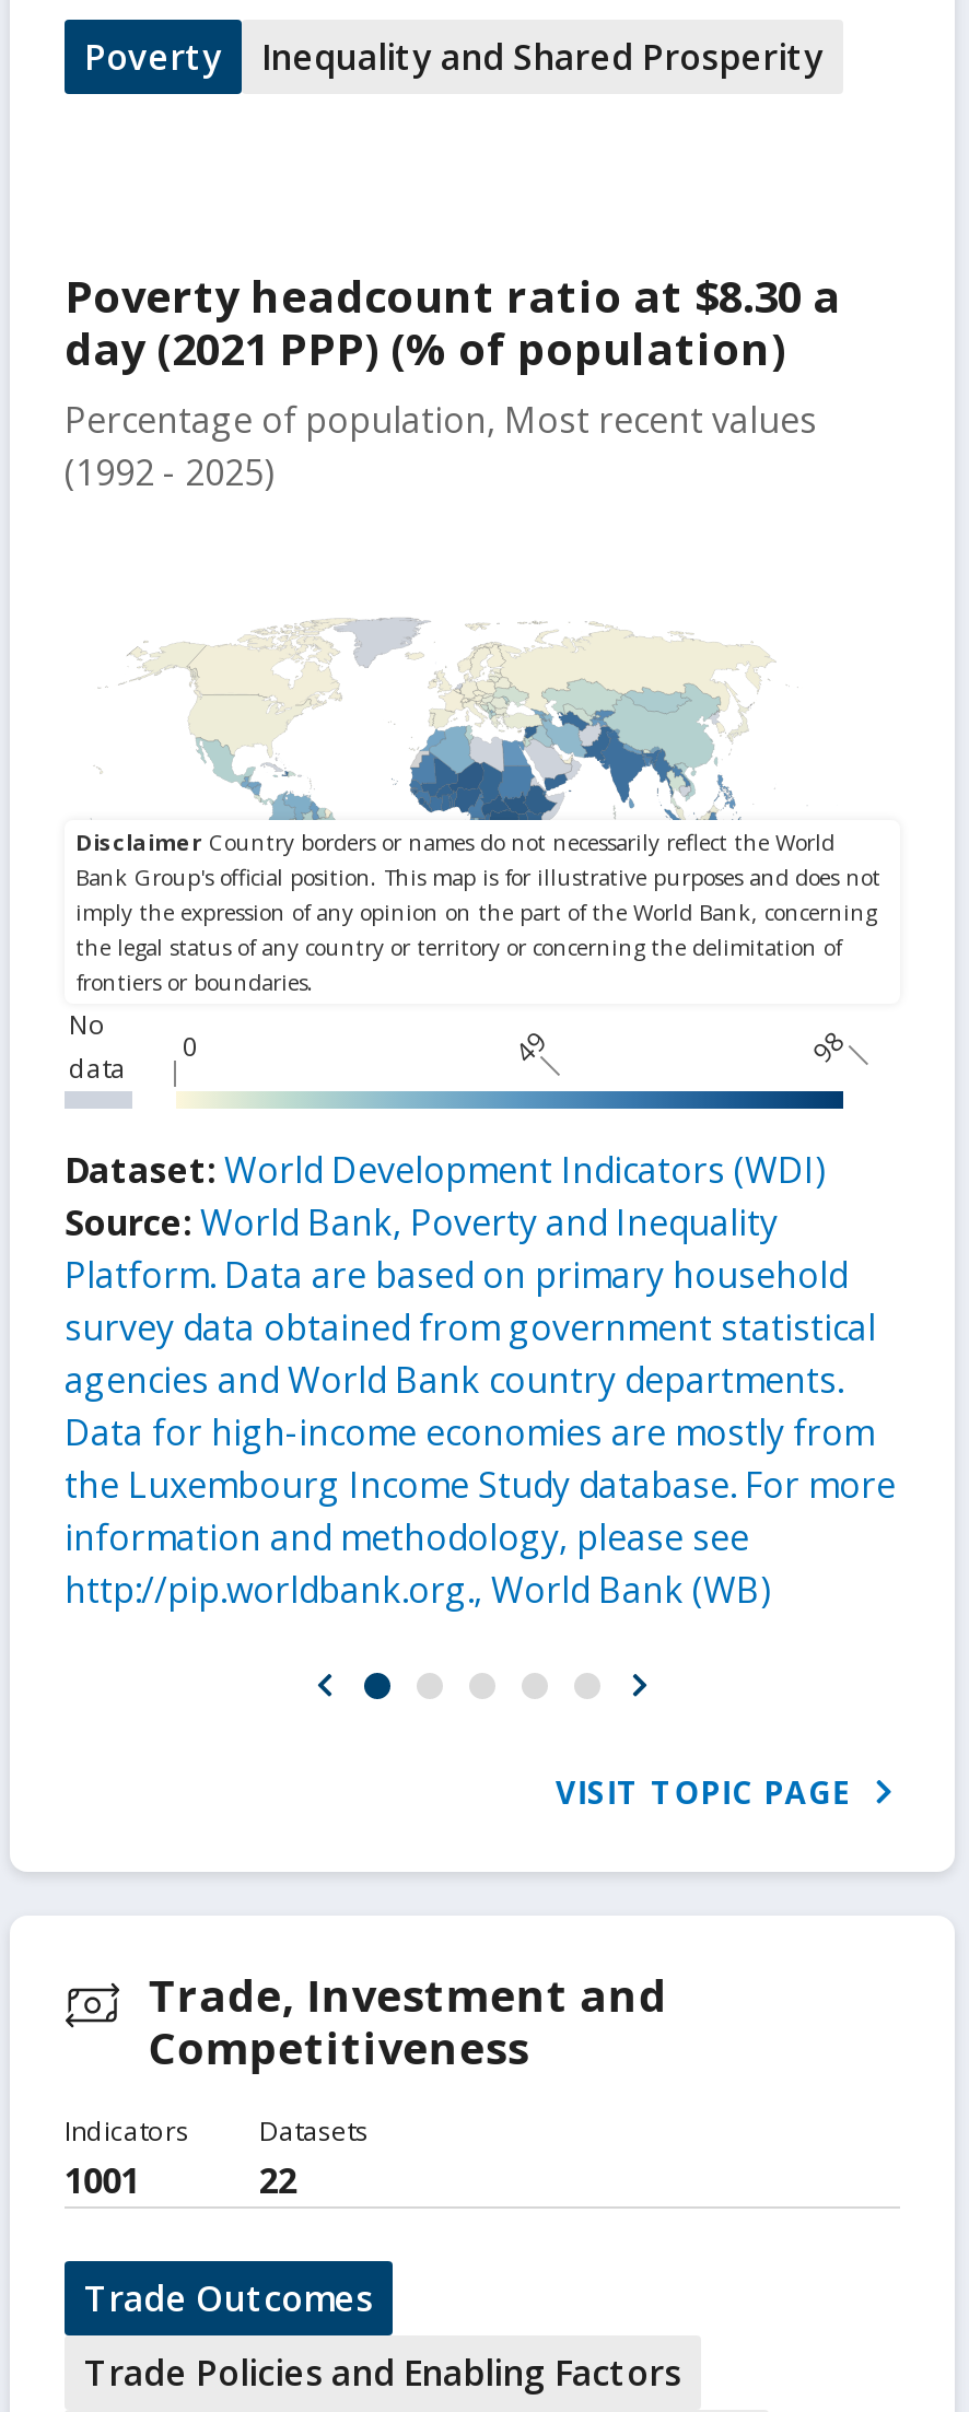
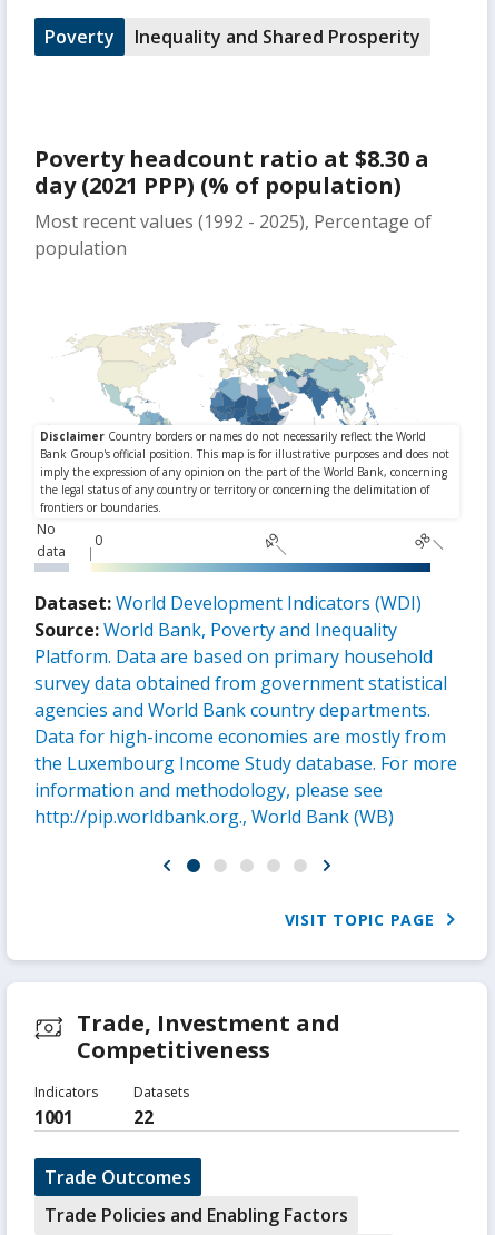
- Percentage of population, Most recent values
- (1992 - 2025)
+ Most recent values (1992 - 2025), Percentage of
+ population
